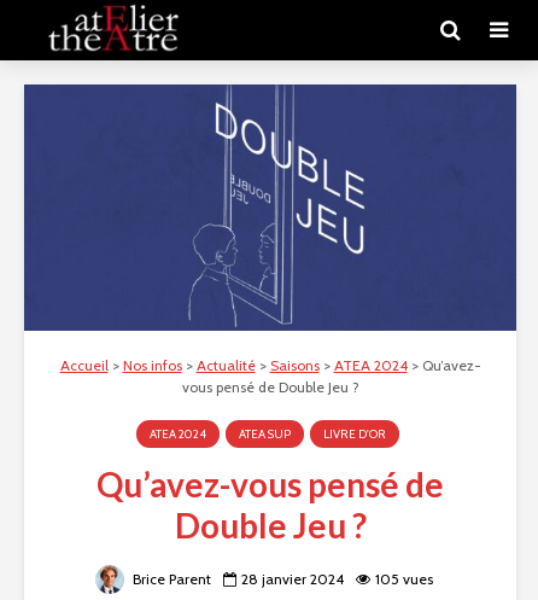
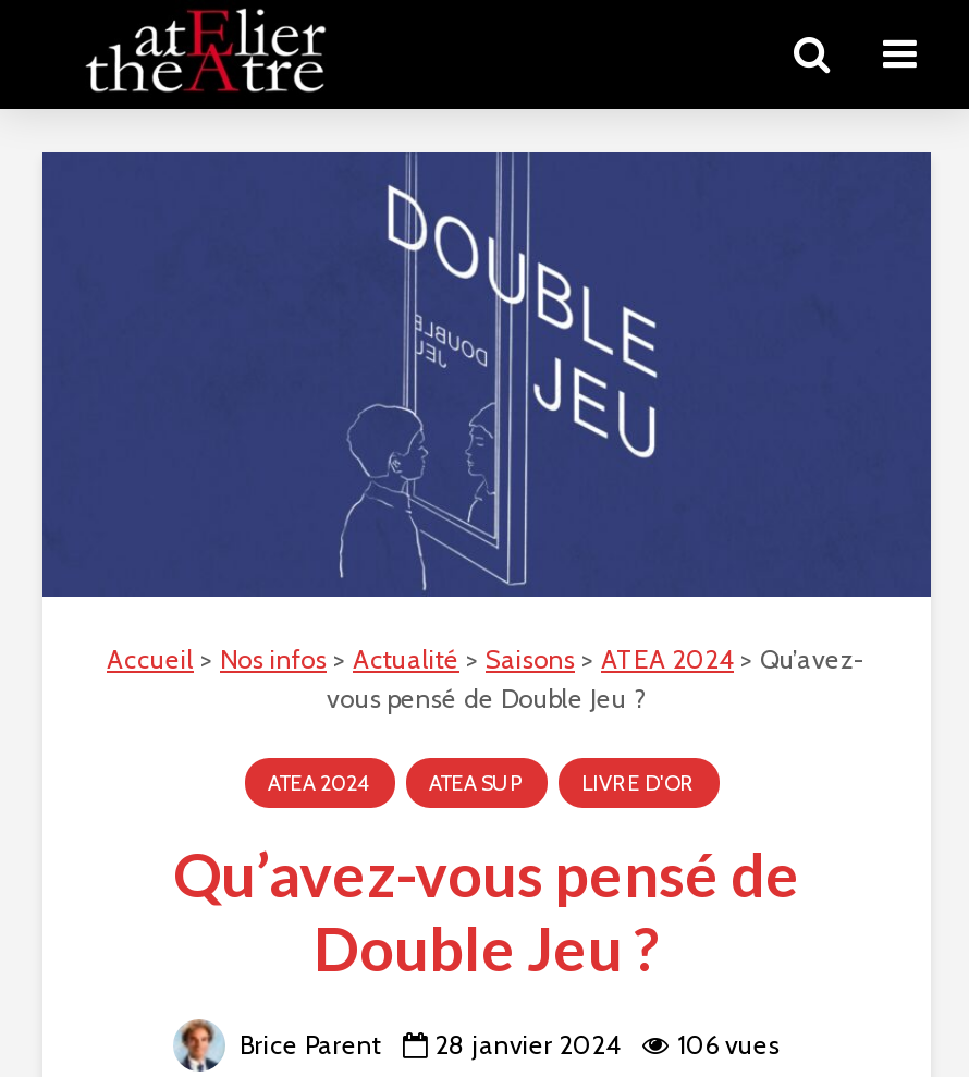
- Brice Parent 28 janvier 2024 105 vues
+ Brice Parent 28 janvier 2024 106 vues
